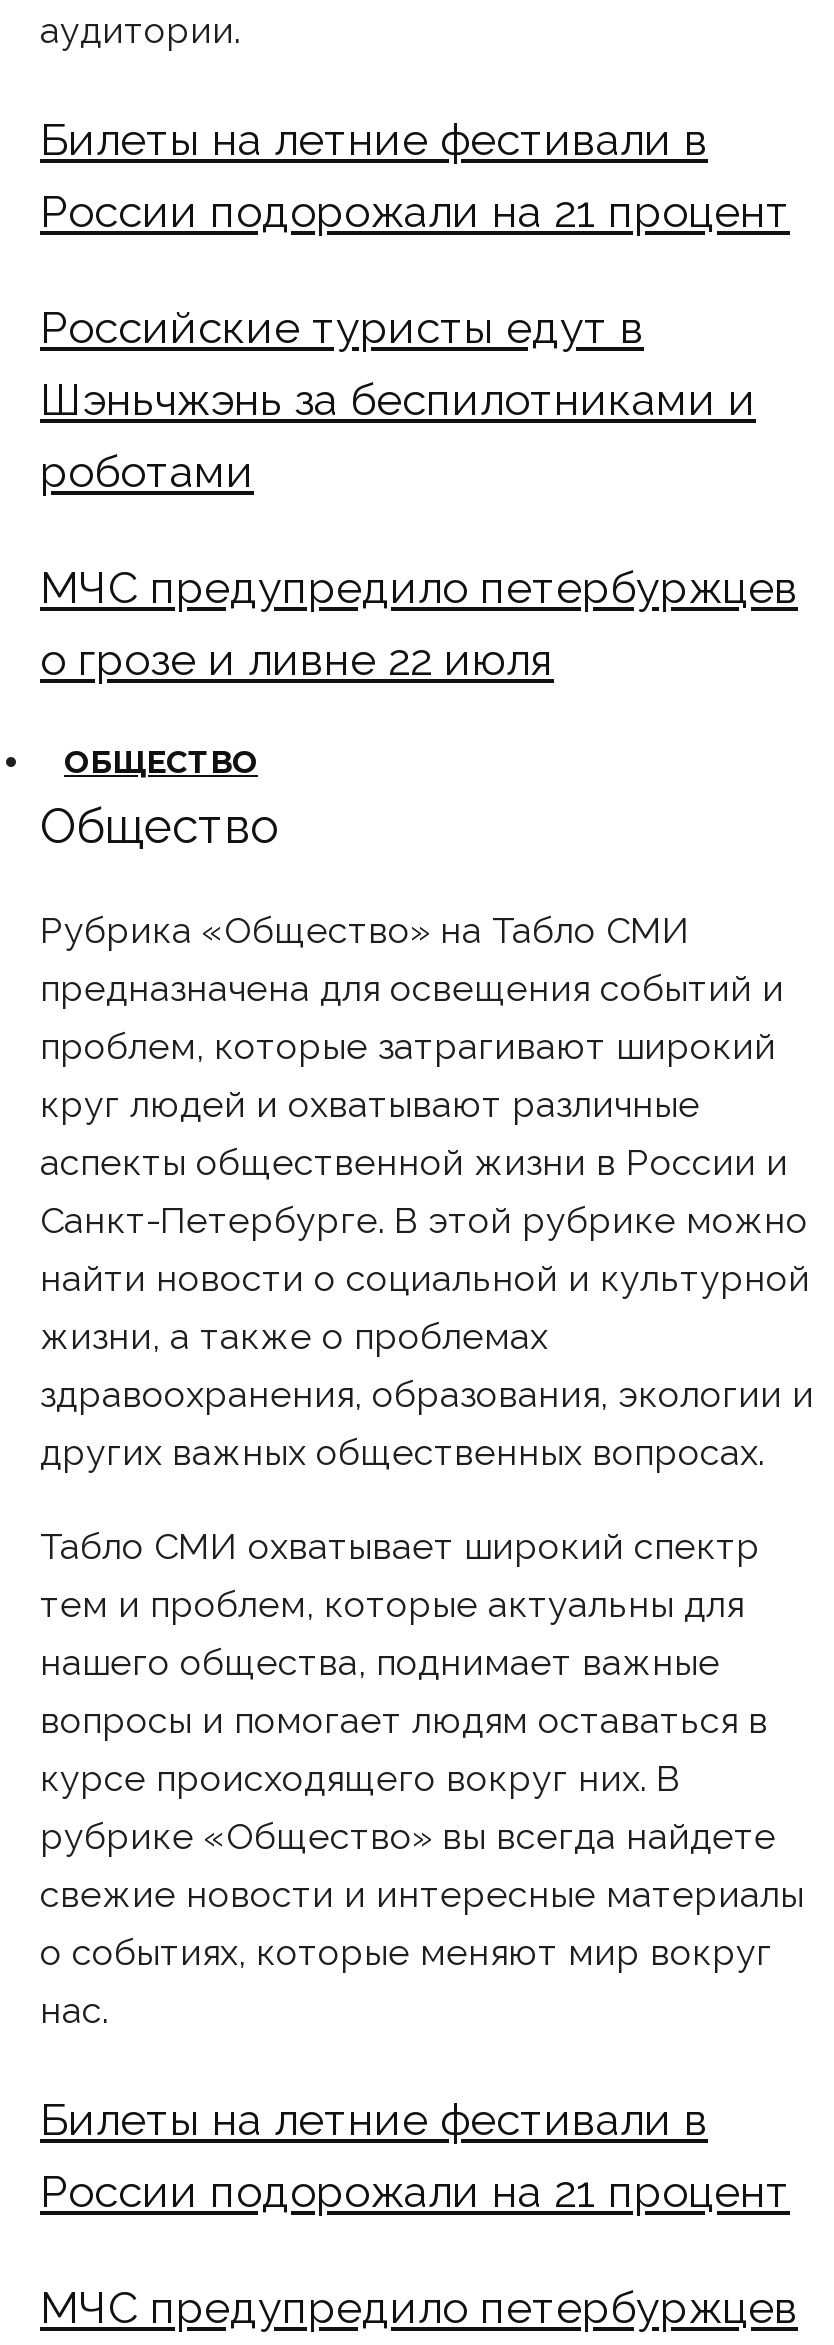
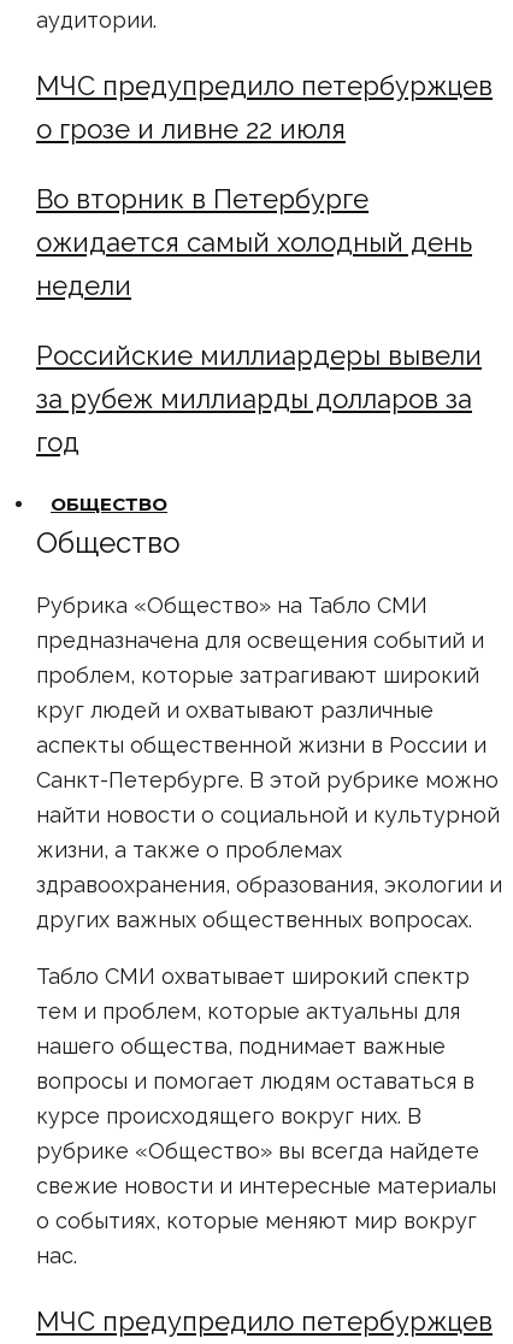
- Билеты на летние фестивали в
- России подорожали на 21 процент
- Российские туристы едут в
- Шэньчжэнь за беспилотниками и
- роботами

moved up: МЧС предупредило петербуржцев | о грозе и ливне 22 июля

+ Во вторник в Петербурге
+ ожидается самый холодный день
+ недели
+ Российские миллиардеры вывели
+ за рубеж миллиарды долларов за
+ год

moved down: ОБЩЕСТВО | Общество | Рубрика «Общество» на Табло СМИ | ... | о событиях, которые меняют мир вокруг | нас.

- Билеты на летние фестивали в
- России подорожали на 21 процент
